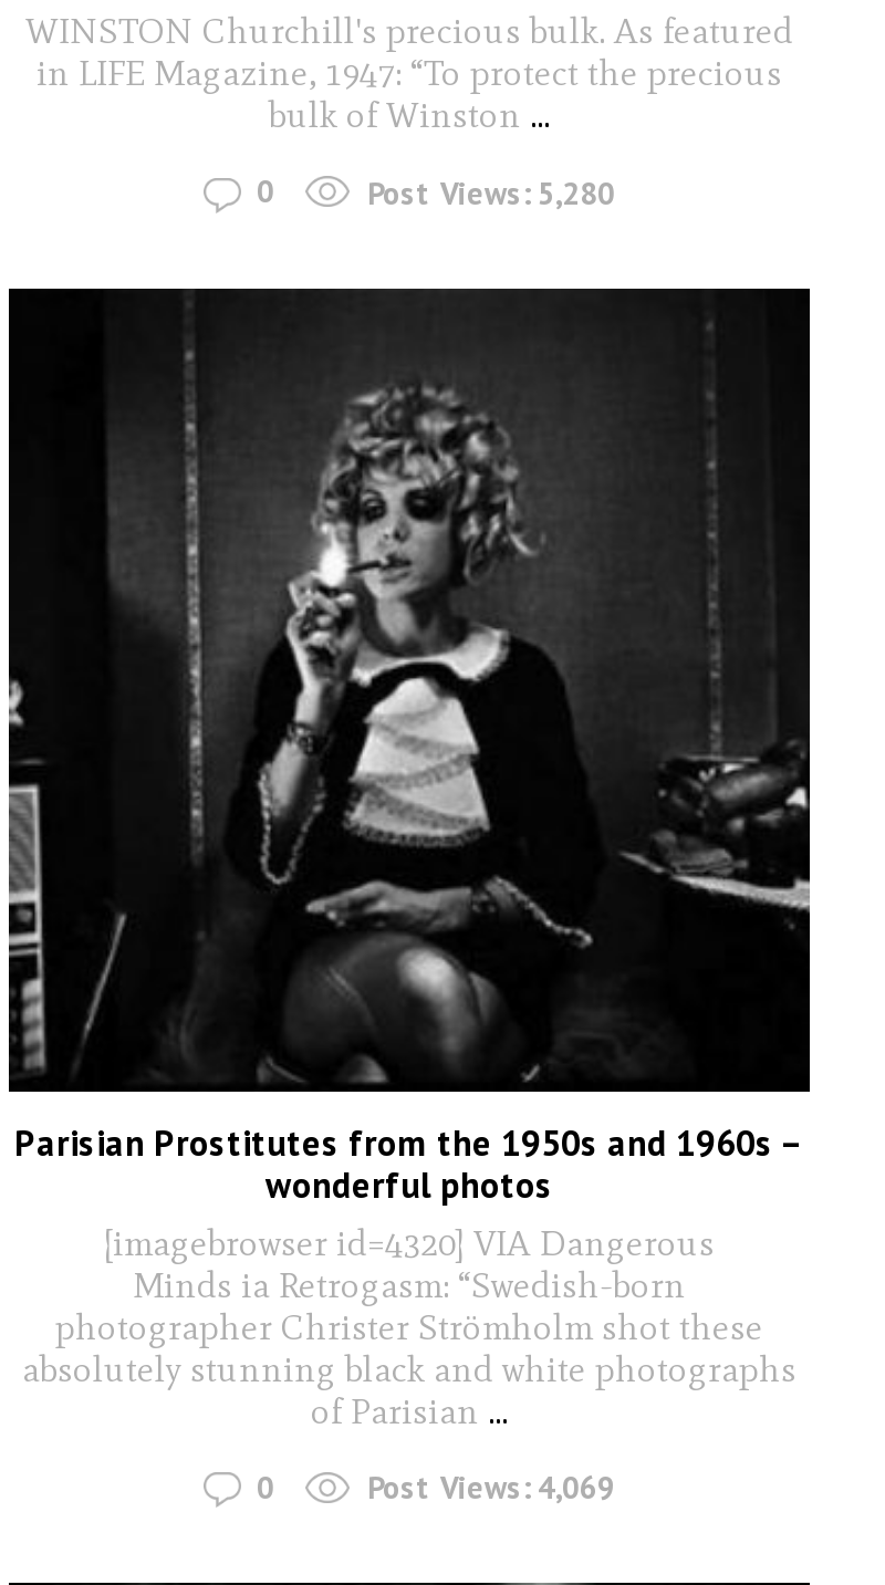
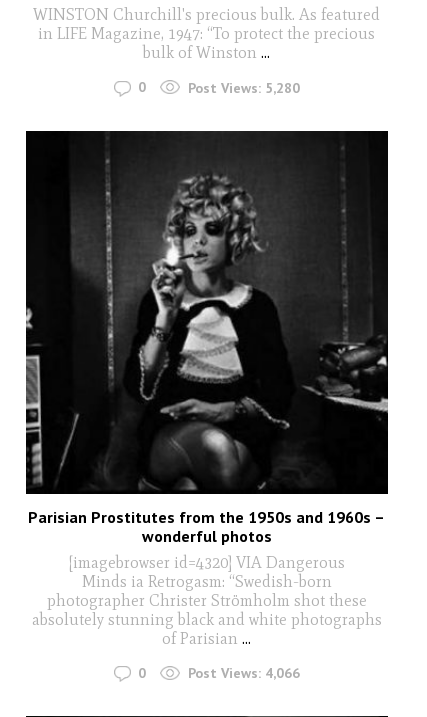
- Post Views: 4,069
+ Post Views: 4,066
